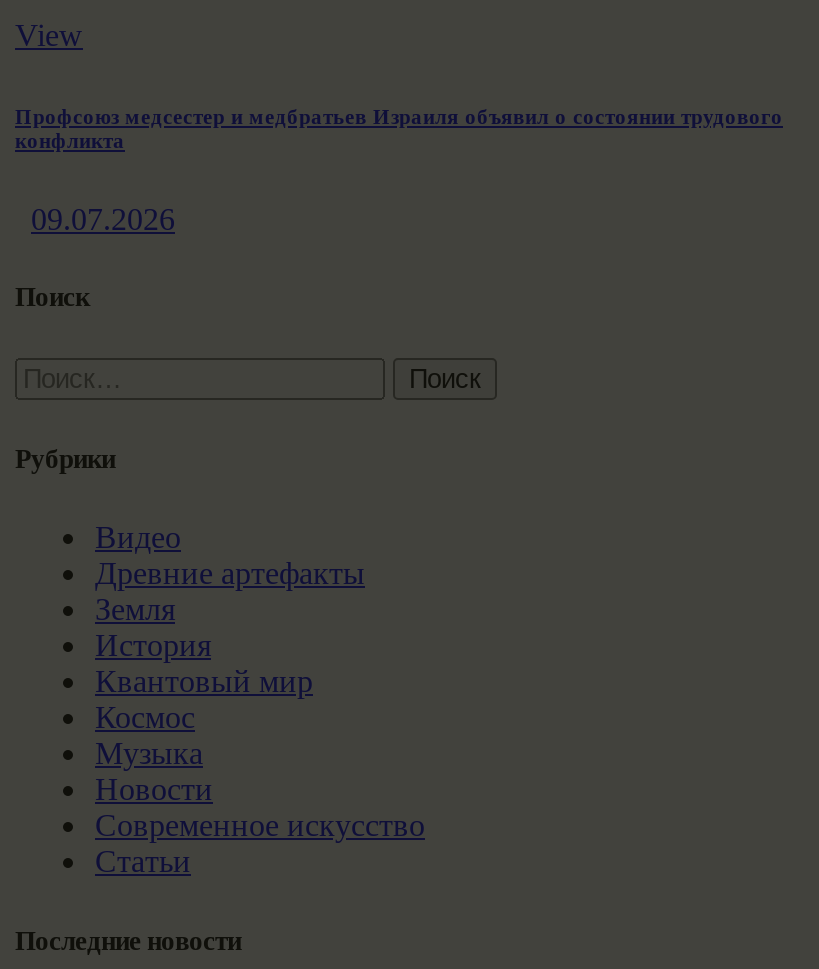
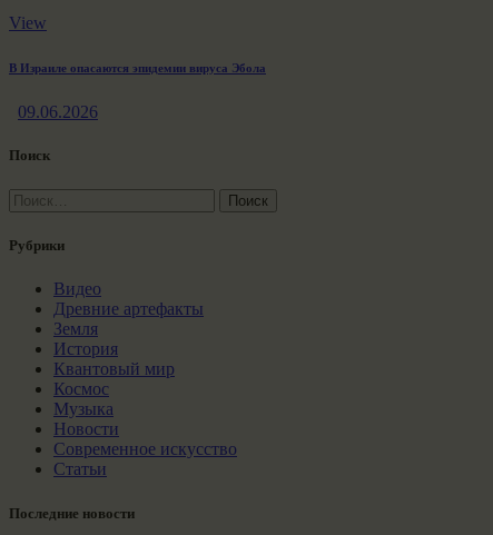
- Профсоюз медсестер и медбратьев Израиля объявил о состоянии трудового
- конфликта
+ В Израиле опасаются эпидемии вируса Эбола

- 09.07.2026
+ 09.06.2026
